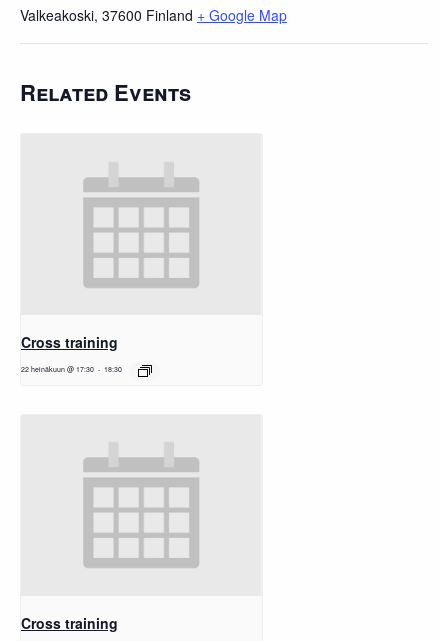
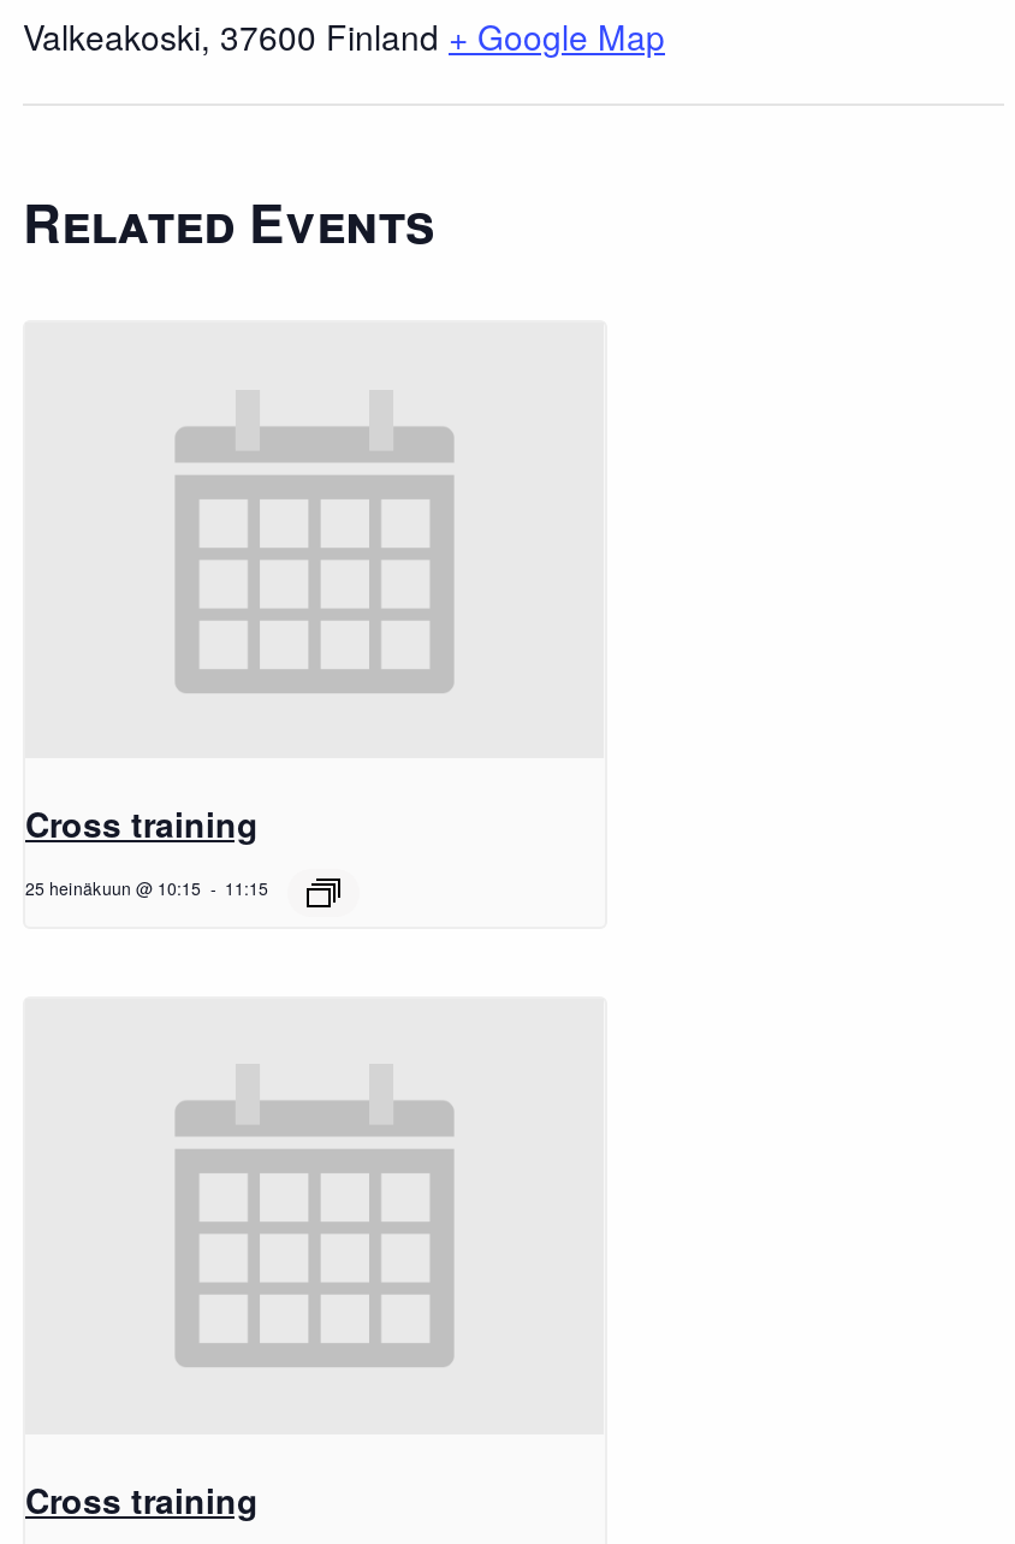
- 22 heinäkuun @ 17:30
+ 25 heinäkuun @ 10:15

- 18:30
+ 11:15
